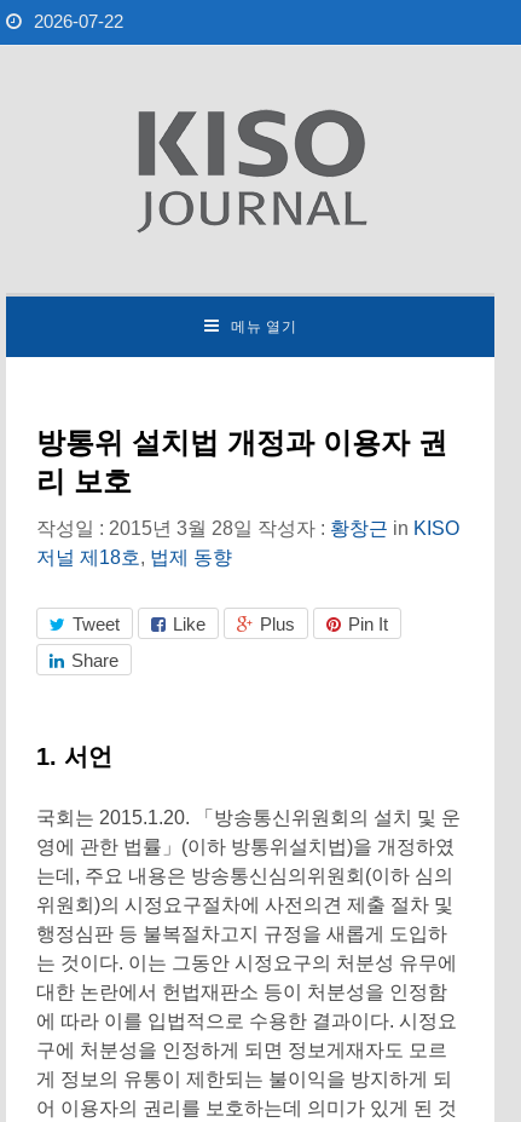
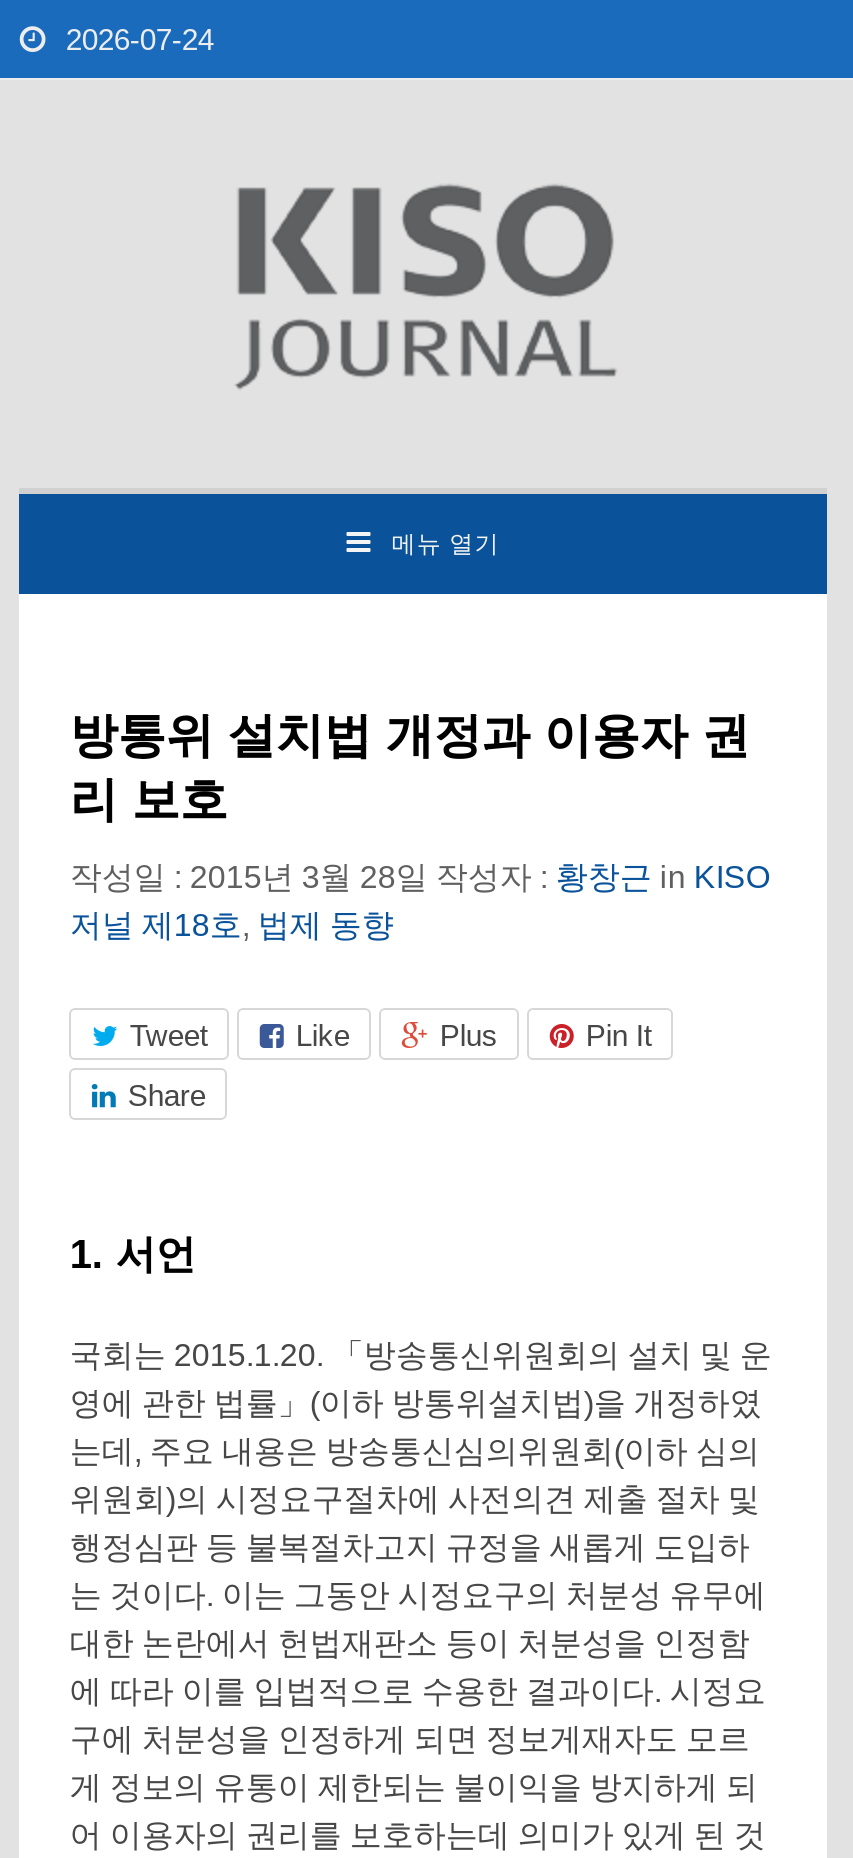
- 2026-07-22
+ 2026-07-24
